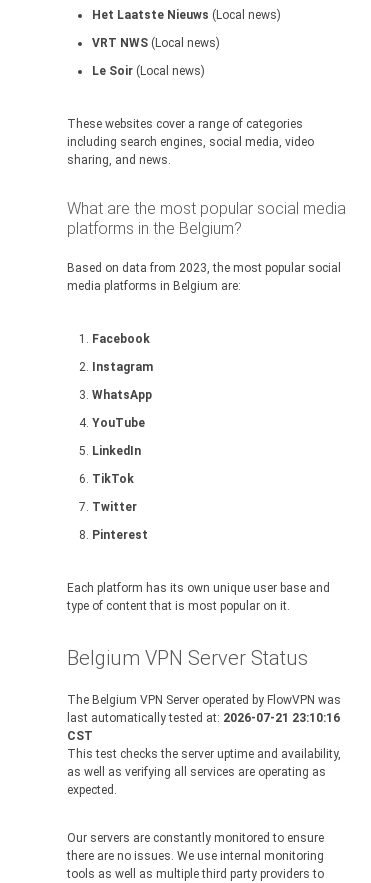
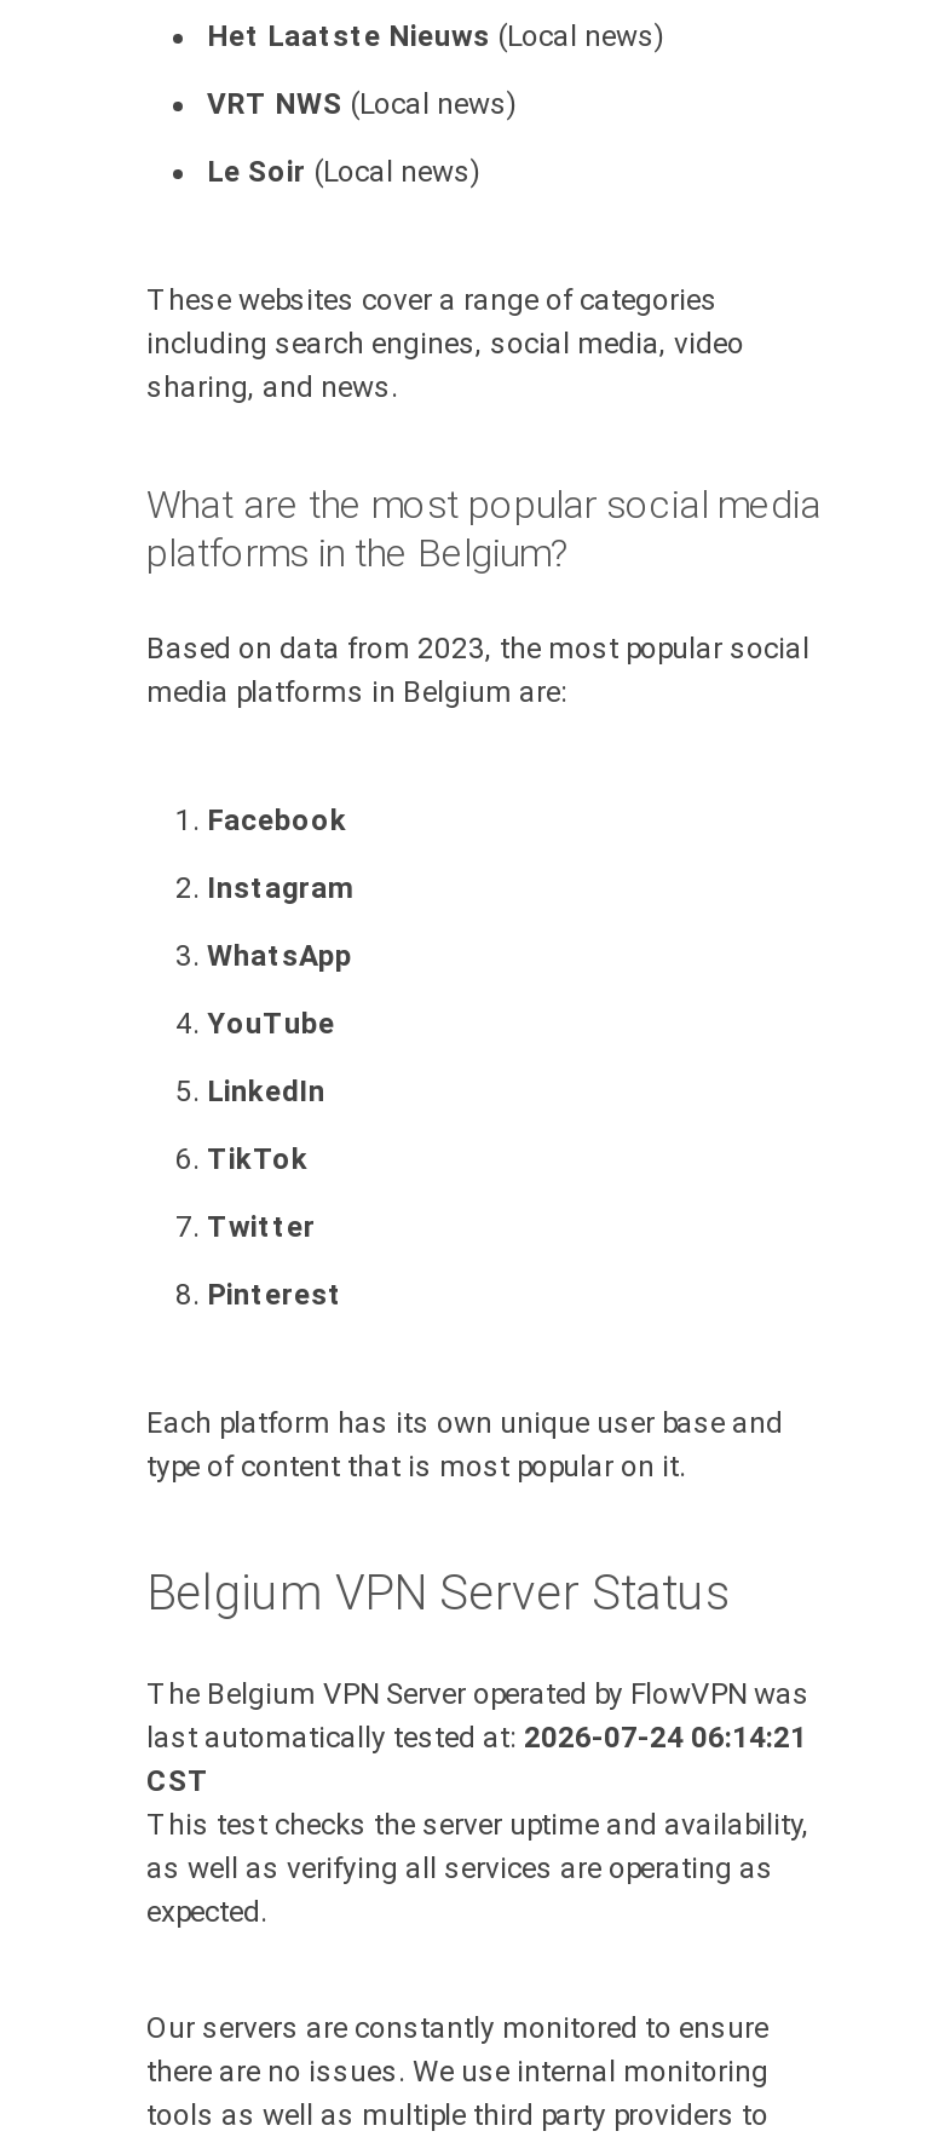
- last automatically tested at: 2026-07-21 23:10:16
+ last automatically tested at: 2026-07-24 06:14:21
